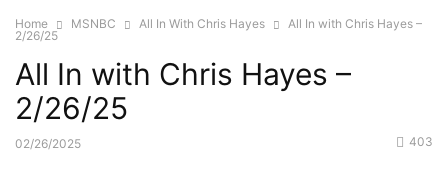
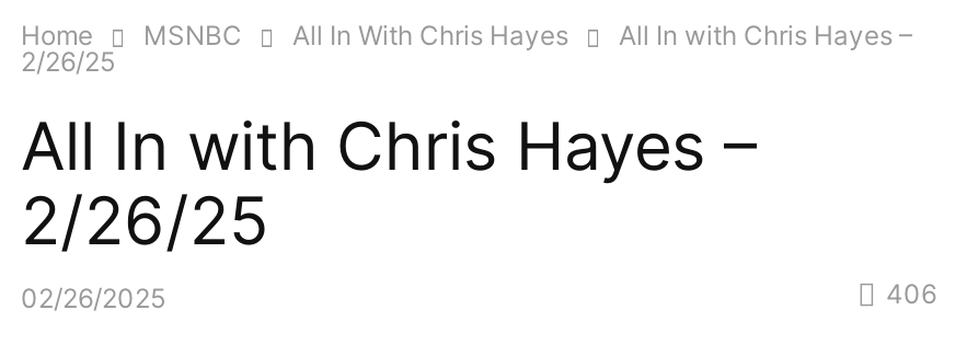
- 403
+ 406
